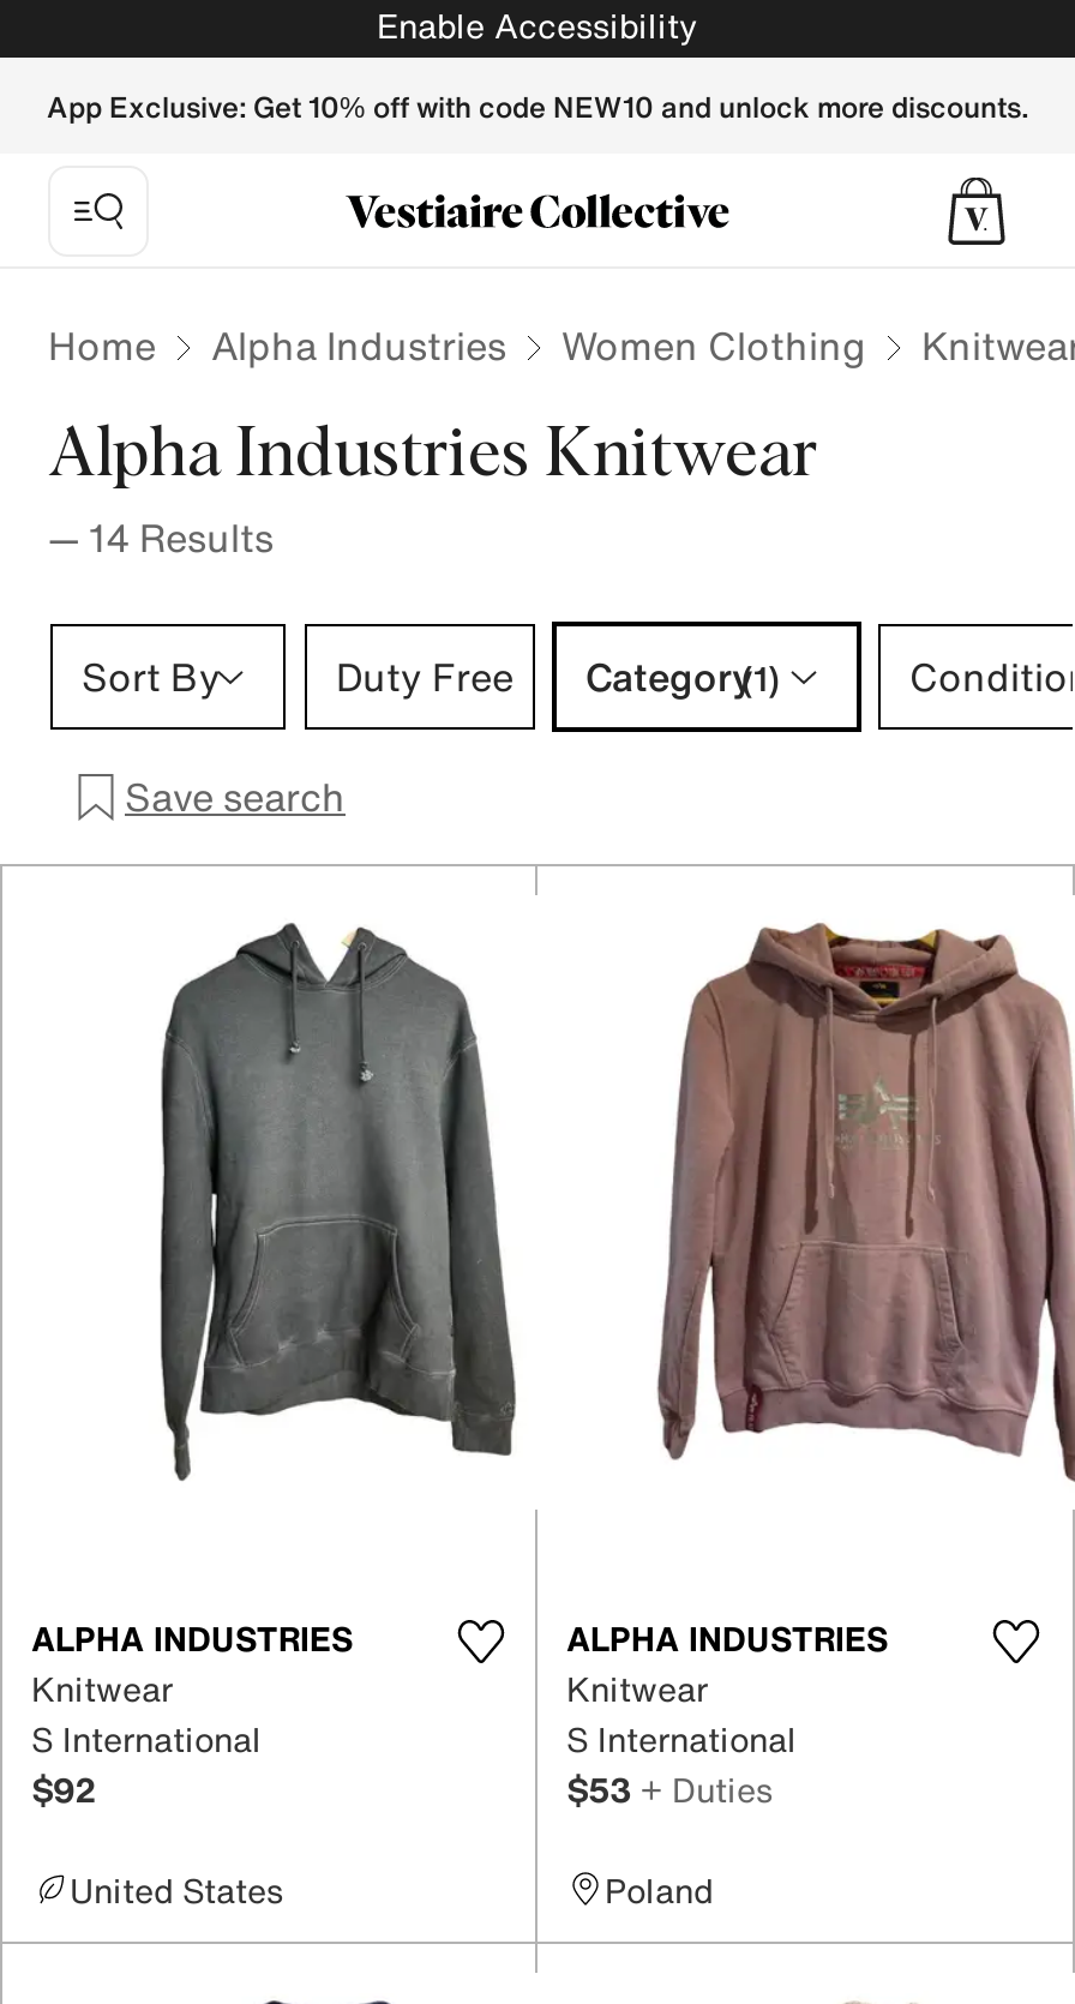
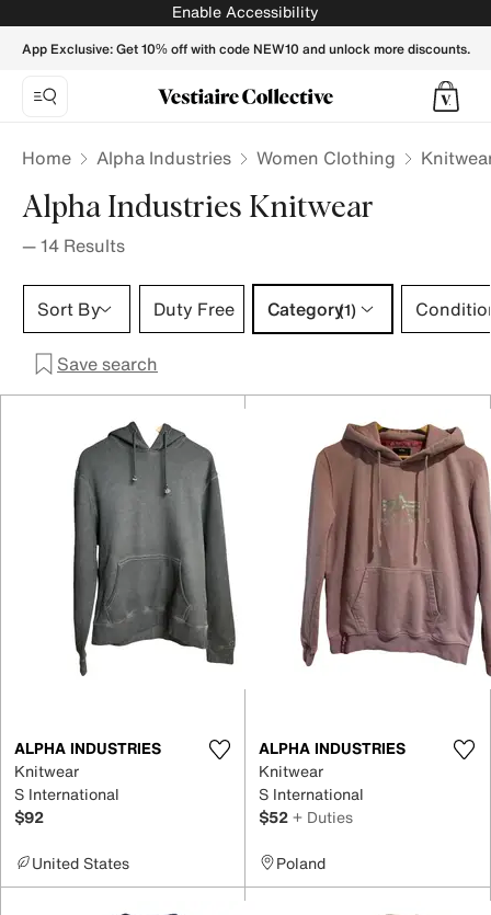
- $53 + Duties
+ $52 + Duties
